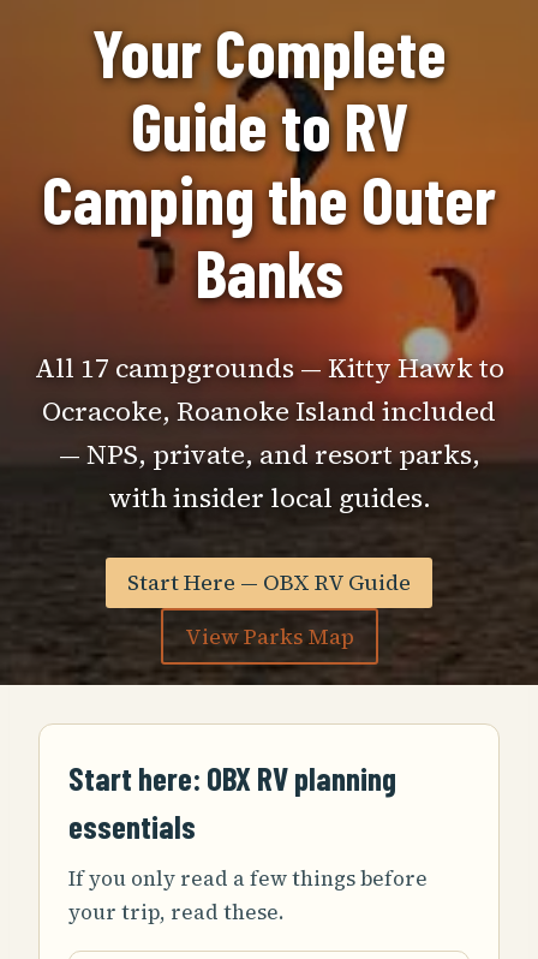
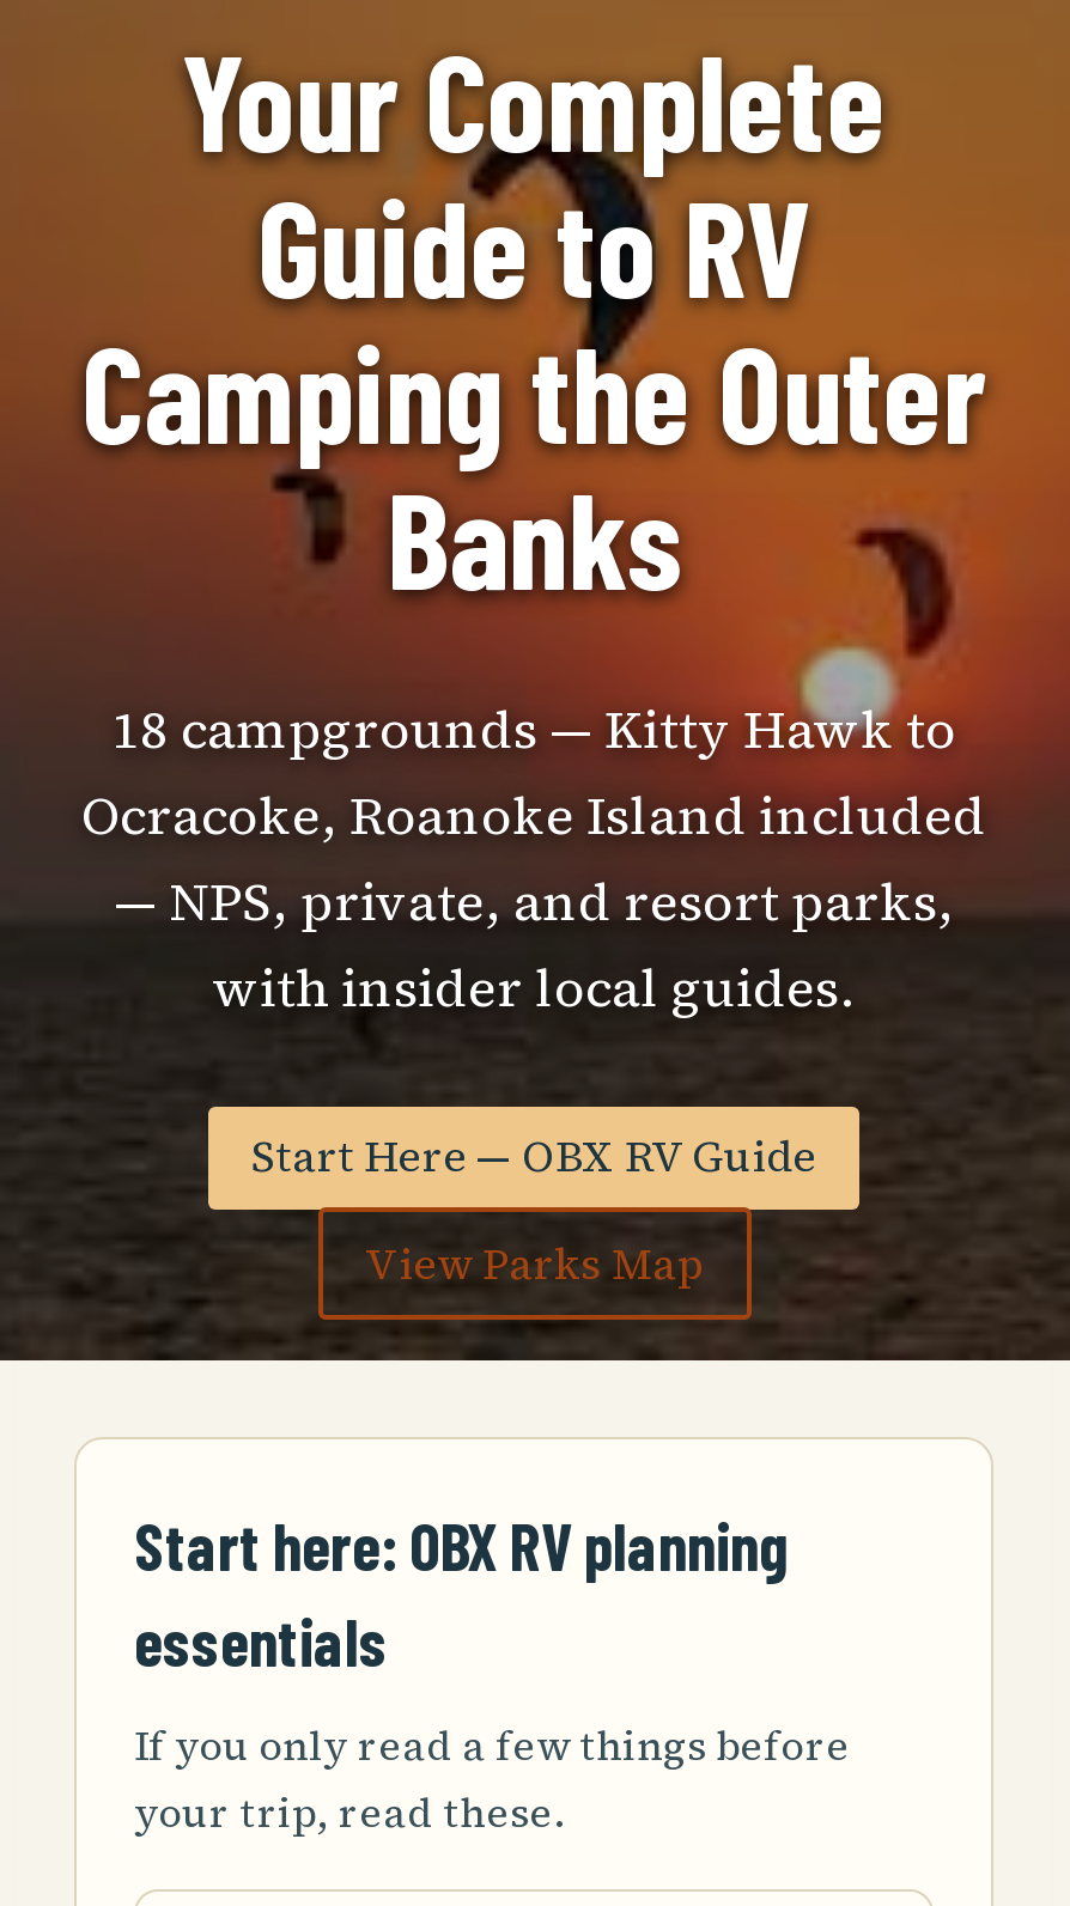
- All 17 campgrounds — Kitty Hawk to
+ 18 campgrounds — Kitty Hawk to
